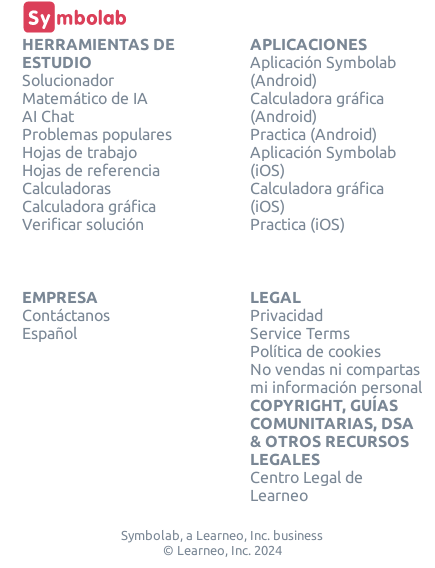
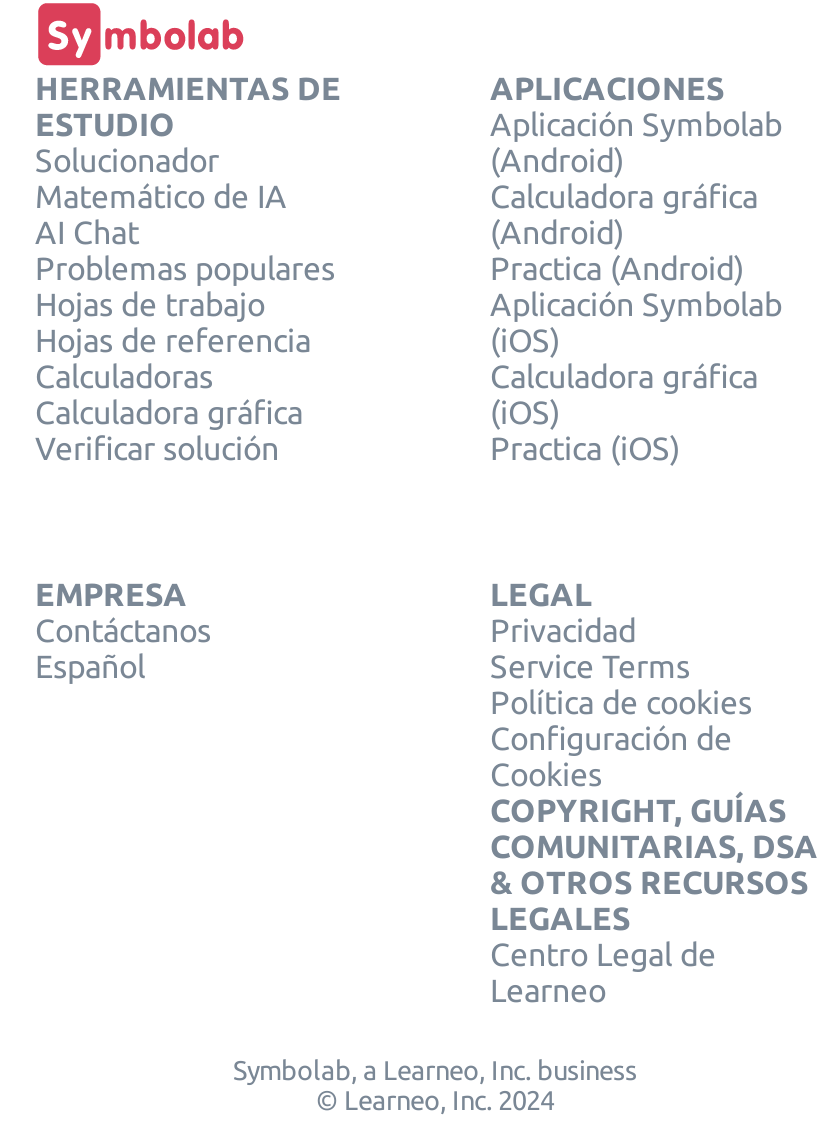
- No vendas ni compartas
- mi información personal
+ Configuración de
+ Cookies
